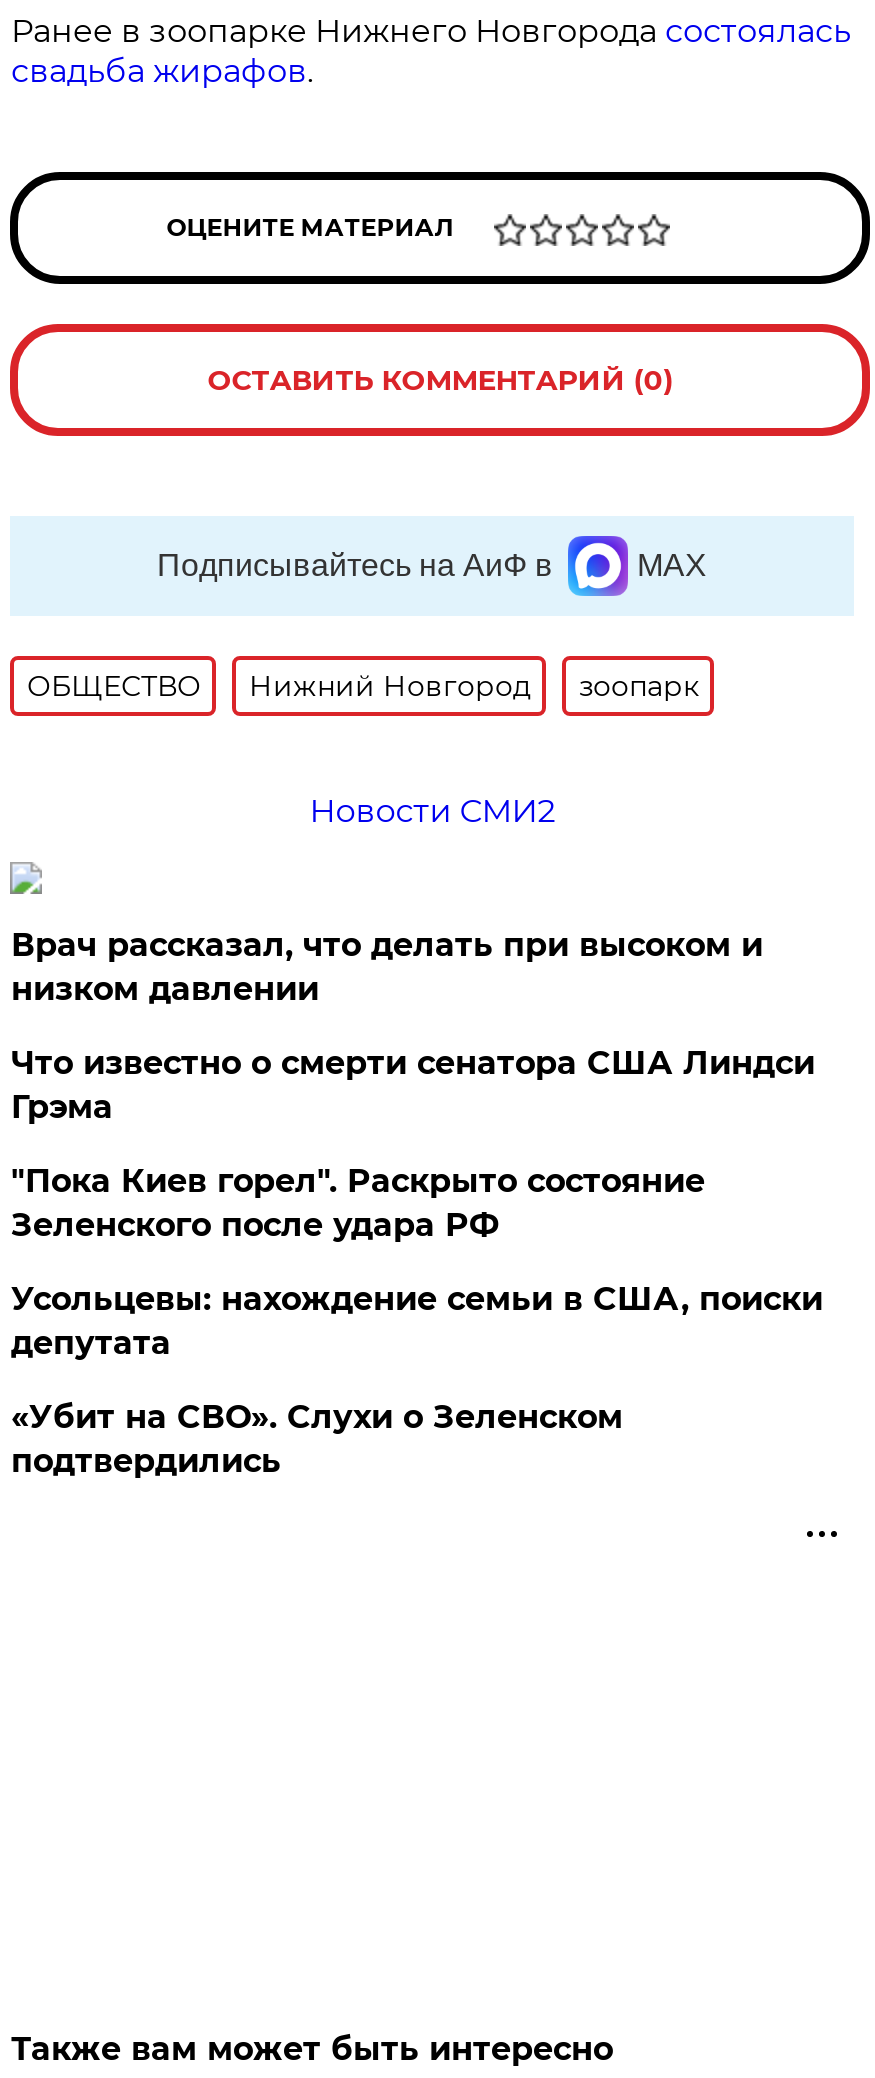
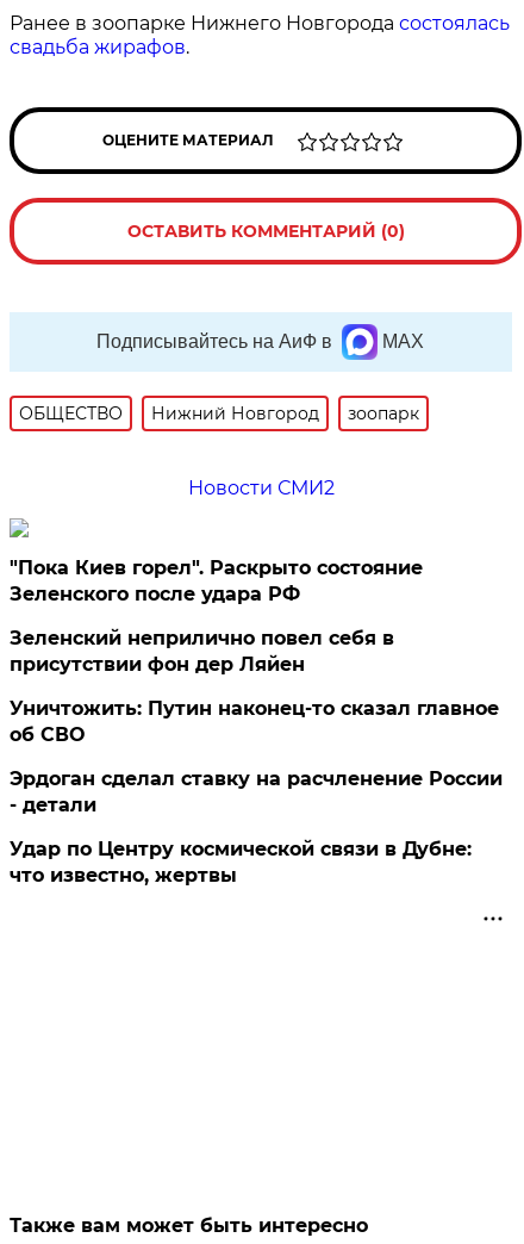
- Врач рассказал, что делать при высоком и
- низком давлении
- Что известно о смерти сенатора США Линдси
- Грэма

moved up: "Пока Киев горел". Раскрыто состояние | Зеленского после удара РФ

- Усольцевы: нахождение семьи в США, поиски
- депутата
- «Убит на СВО». Слухи о Зеленском
- подтвердились
+ Зеленский неприлично повел cебя в
+ присутствии фон дер Ляйен
+ Уничтожить: Путин наконец-то сказал главное
+ об СВО
+ Эрдоган сделал ставку на расчленение России
+ - детали
+ Удар по Центру космической связи в Дубне:
+ что известно, жертвы
